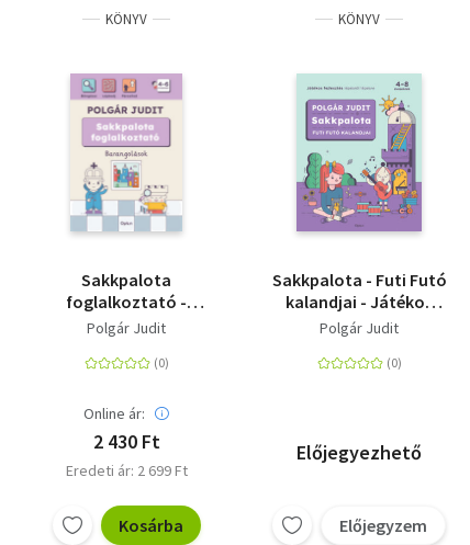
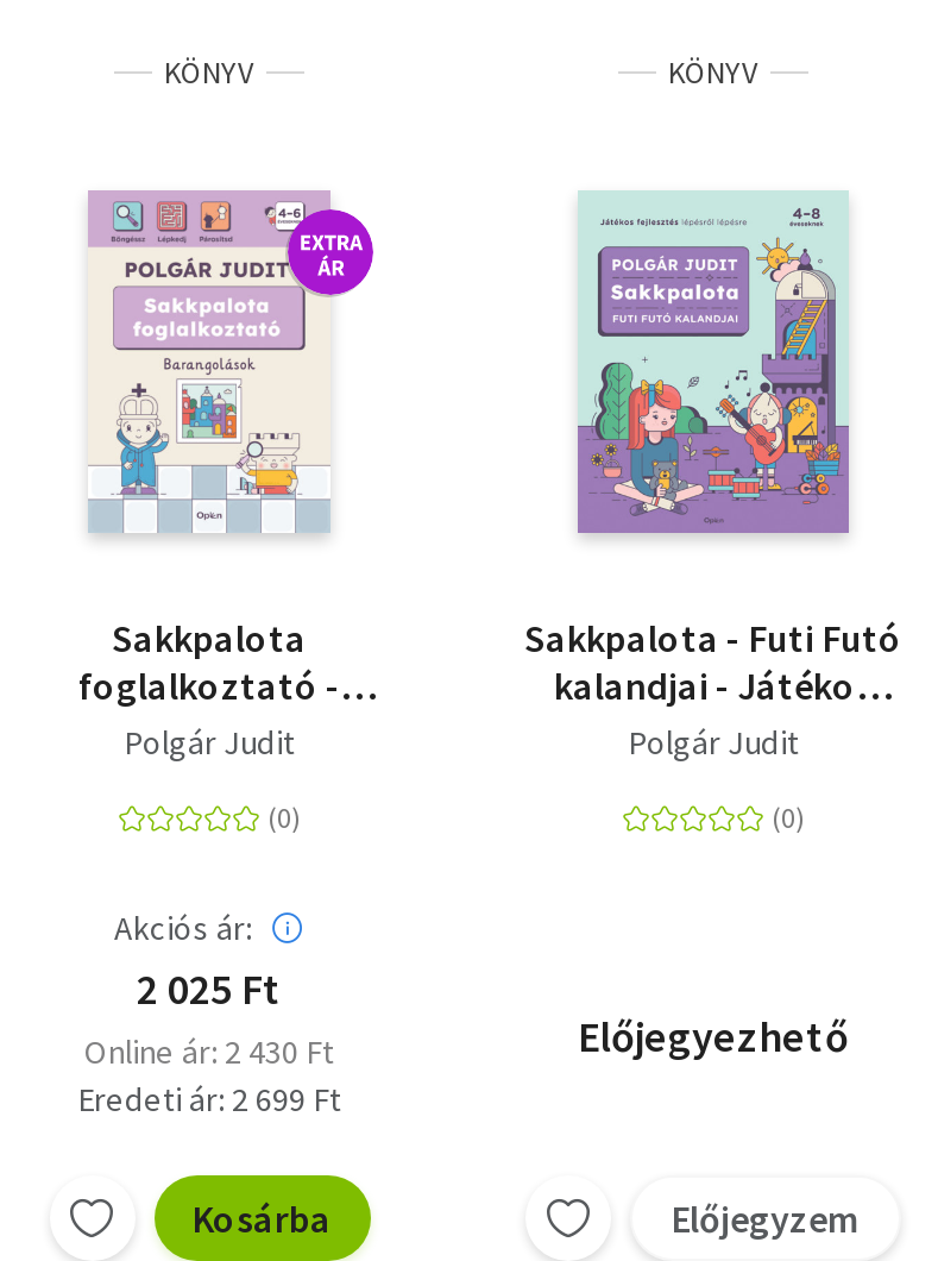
- [image]
+ [image]

- Online ár:
- 2 430 Ft
+ Akciós ár:
+ 2 025 Ft
+ Online ár: 2 430 Ft
